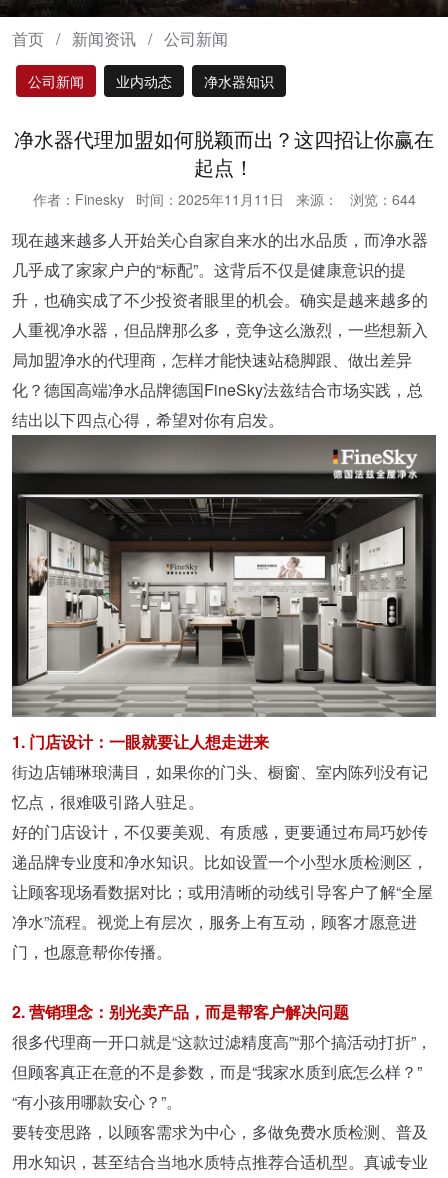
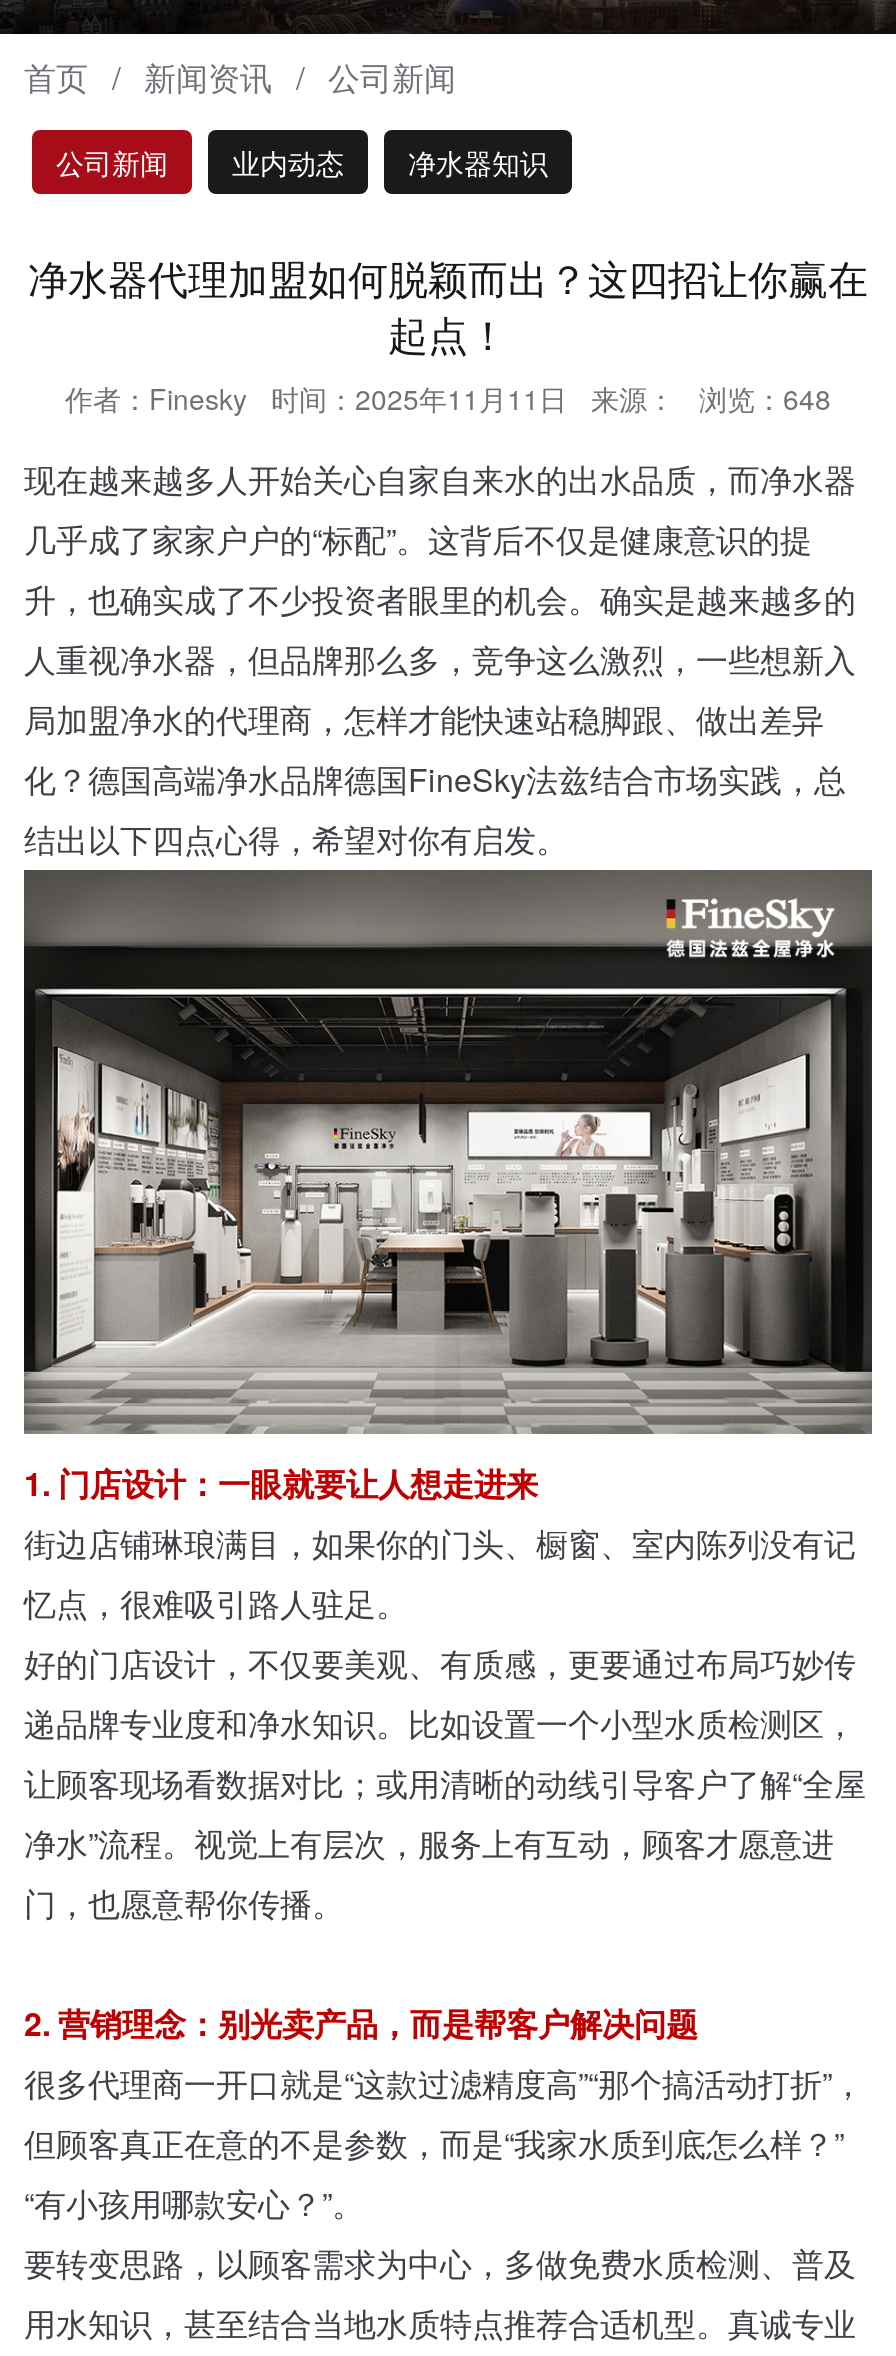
- 作者：Finesky 时间：2025年11月11日 来源： 浏览：644
+ 作者：Finesky 时间：2025年11月11日 来源： 浏览：648
